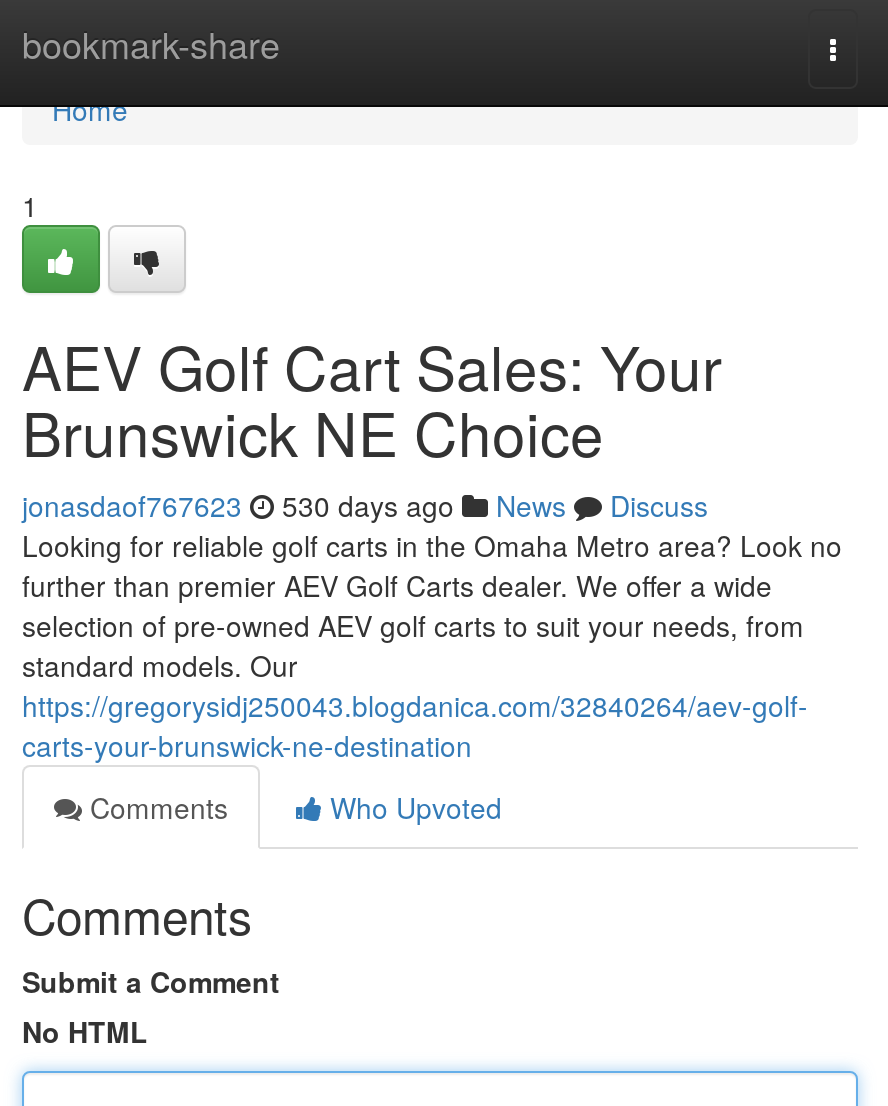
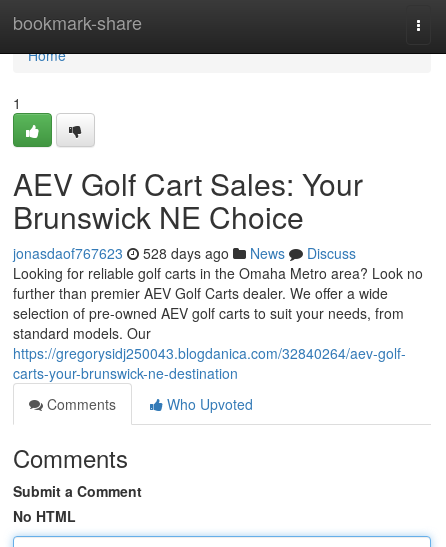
- jonasdaof767623 530 days ago News Discuss
+ jonasdaof767623 528 days ago News Discuss
